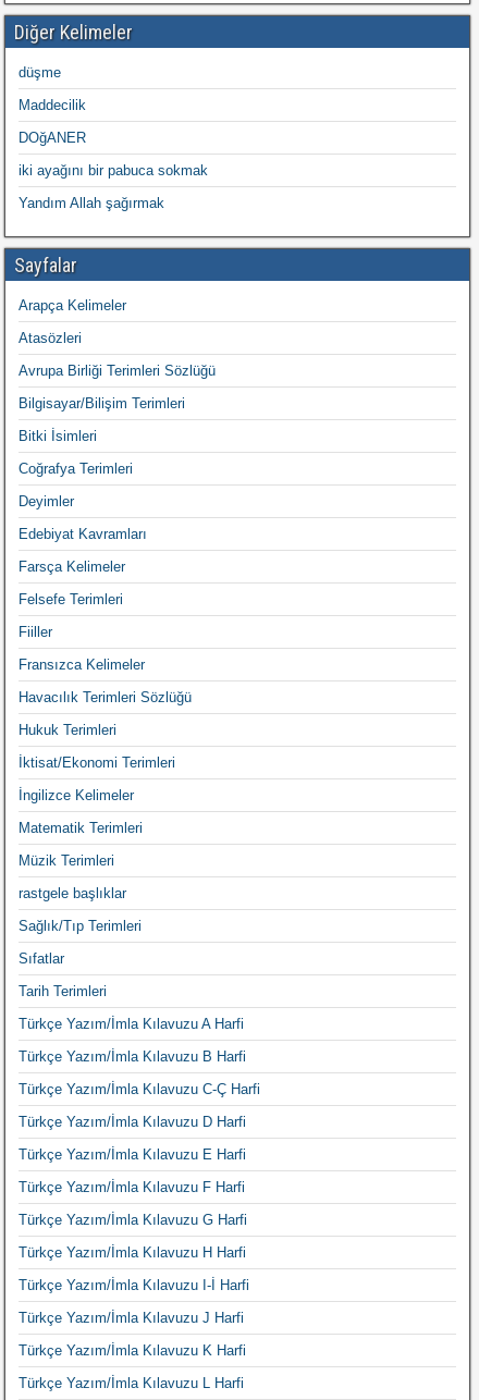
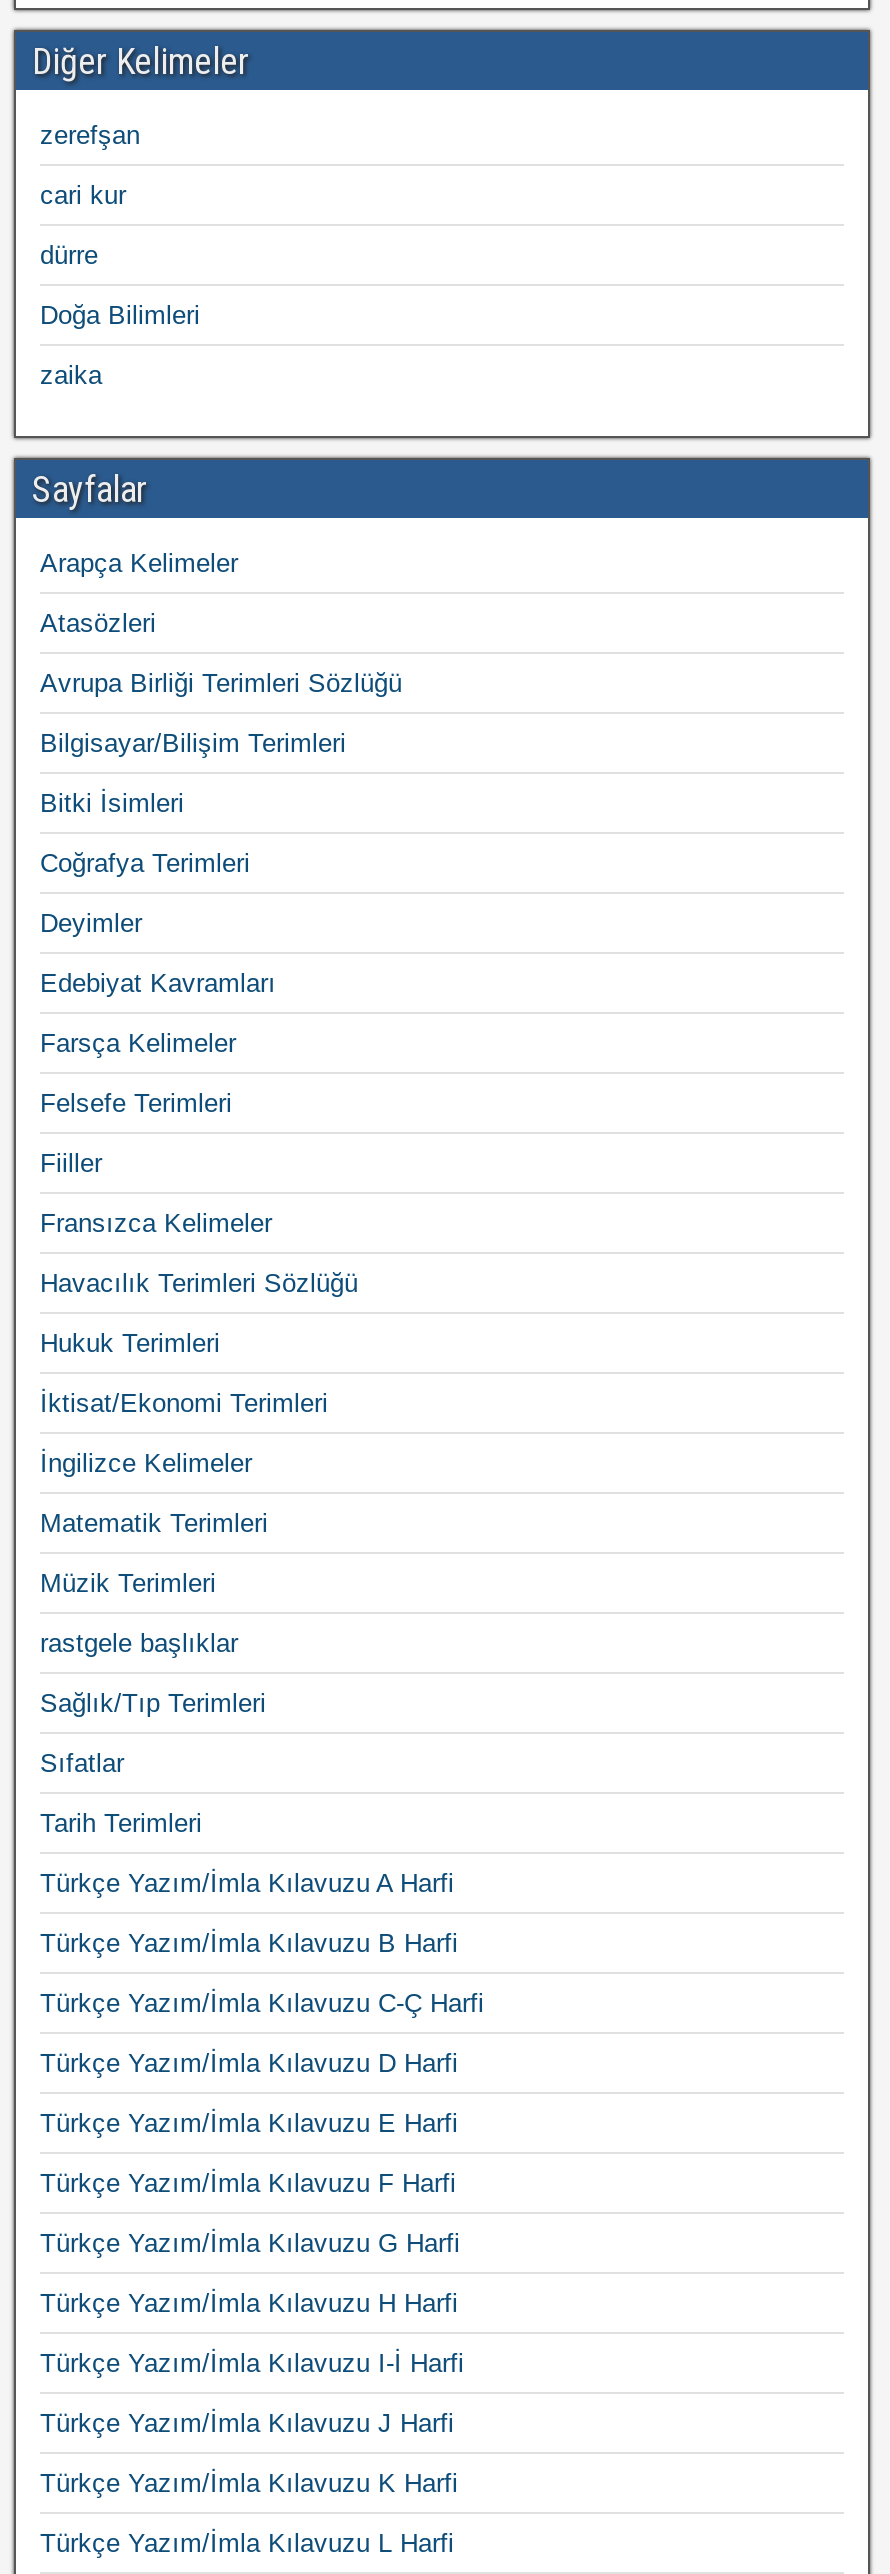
- düşme
+ zerefşan

- Maddecilik
+ cari kur

- DOğANER
+ dürre

- iki ayağını bir pabuca sokmak
+ Doğa Bilimleri

- Yandım Allah şağırmak
+ zaika
